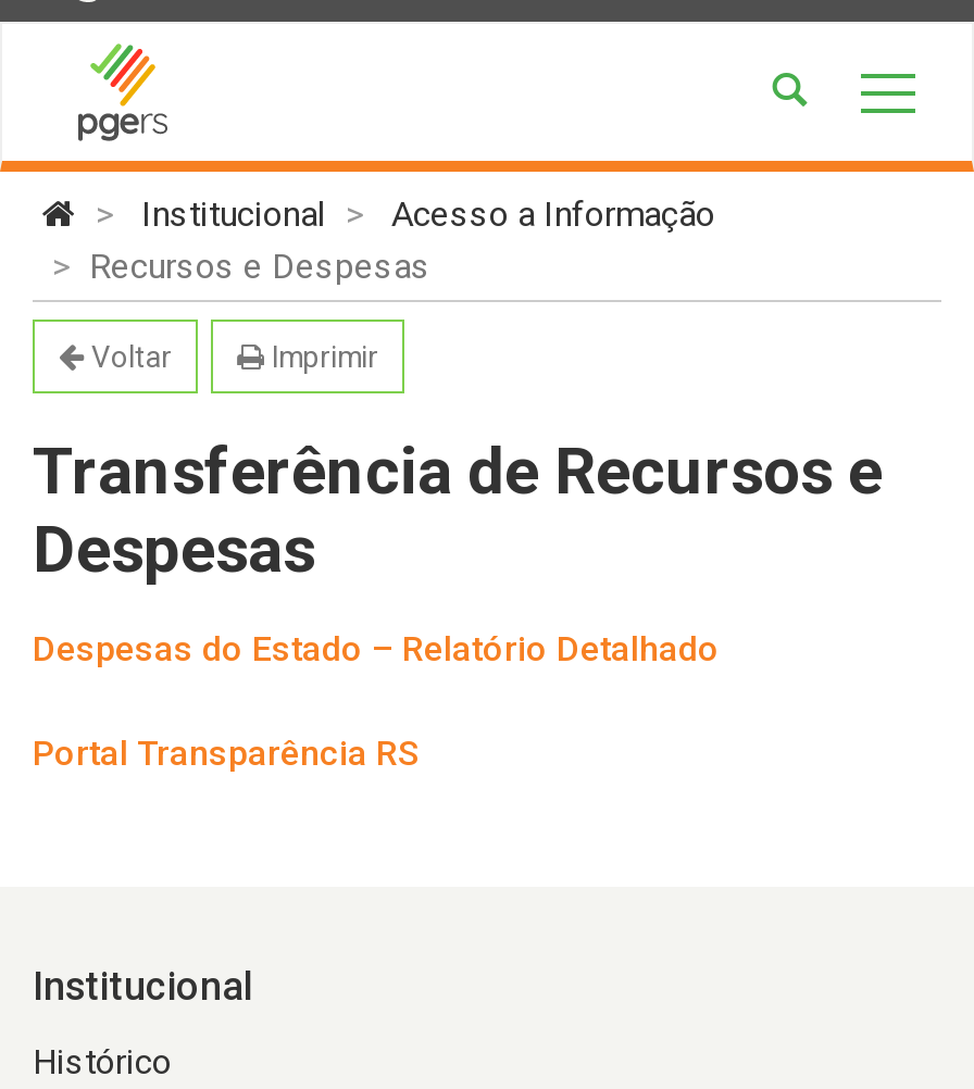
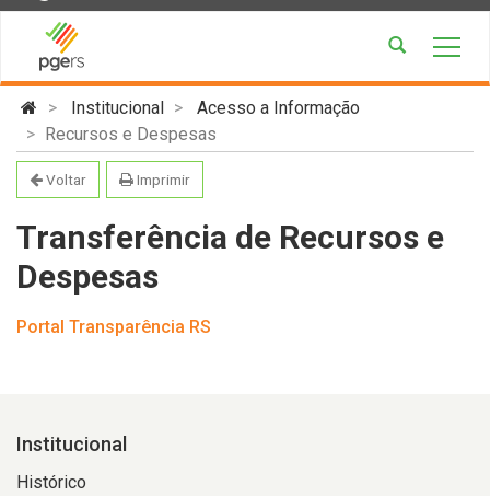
- Despesas do Estado – Relatório Detalhado
